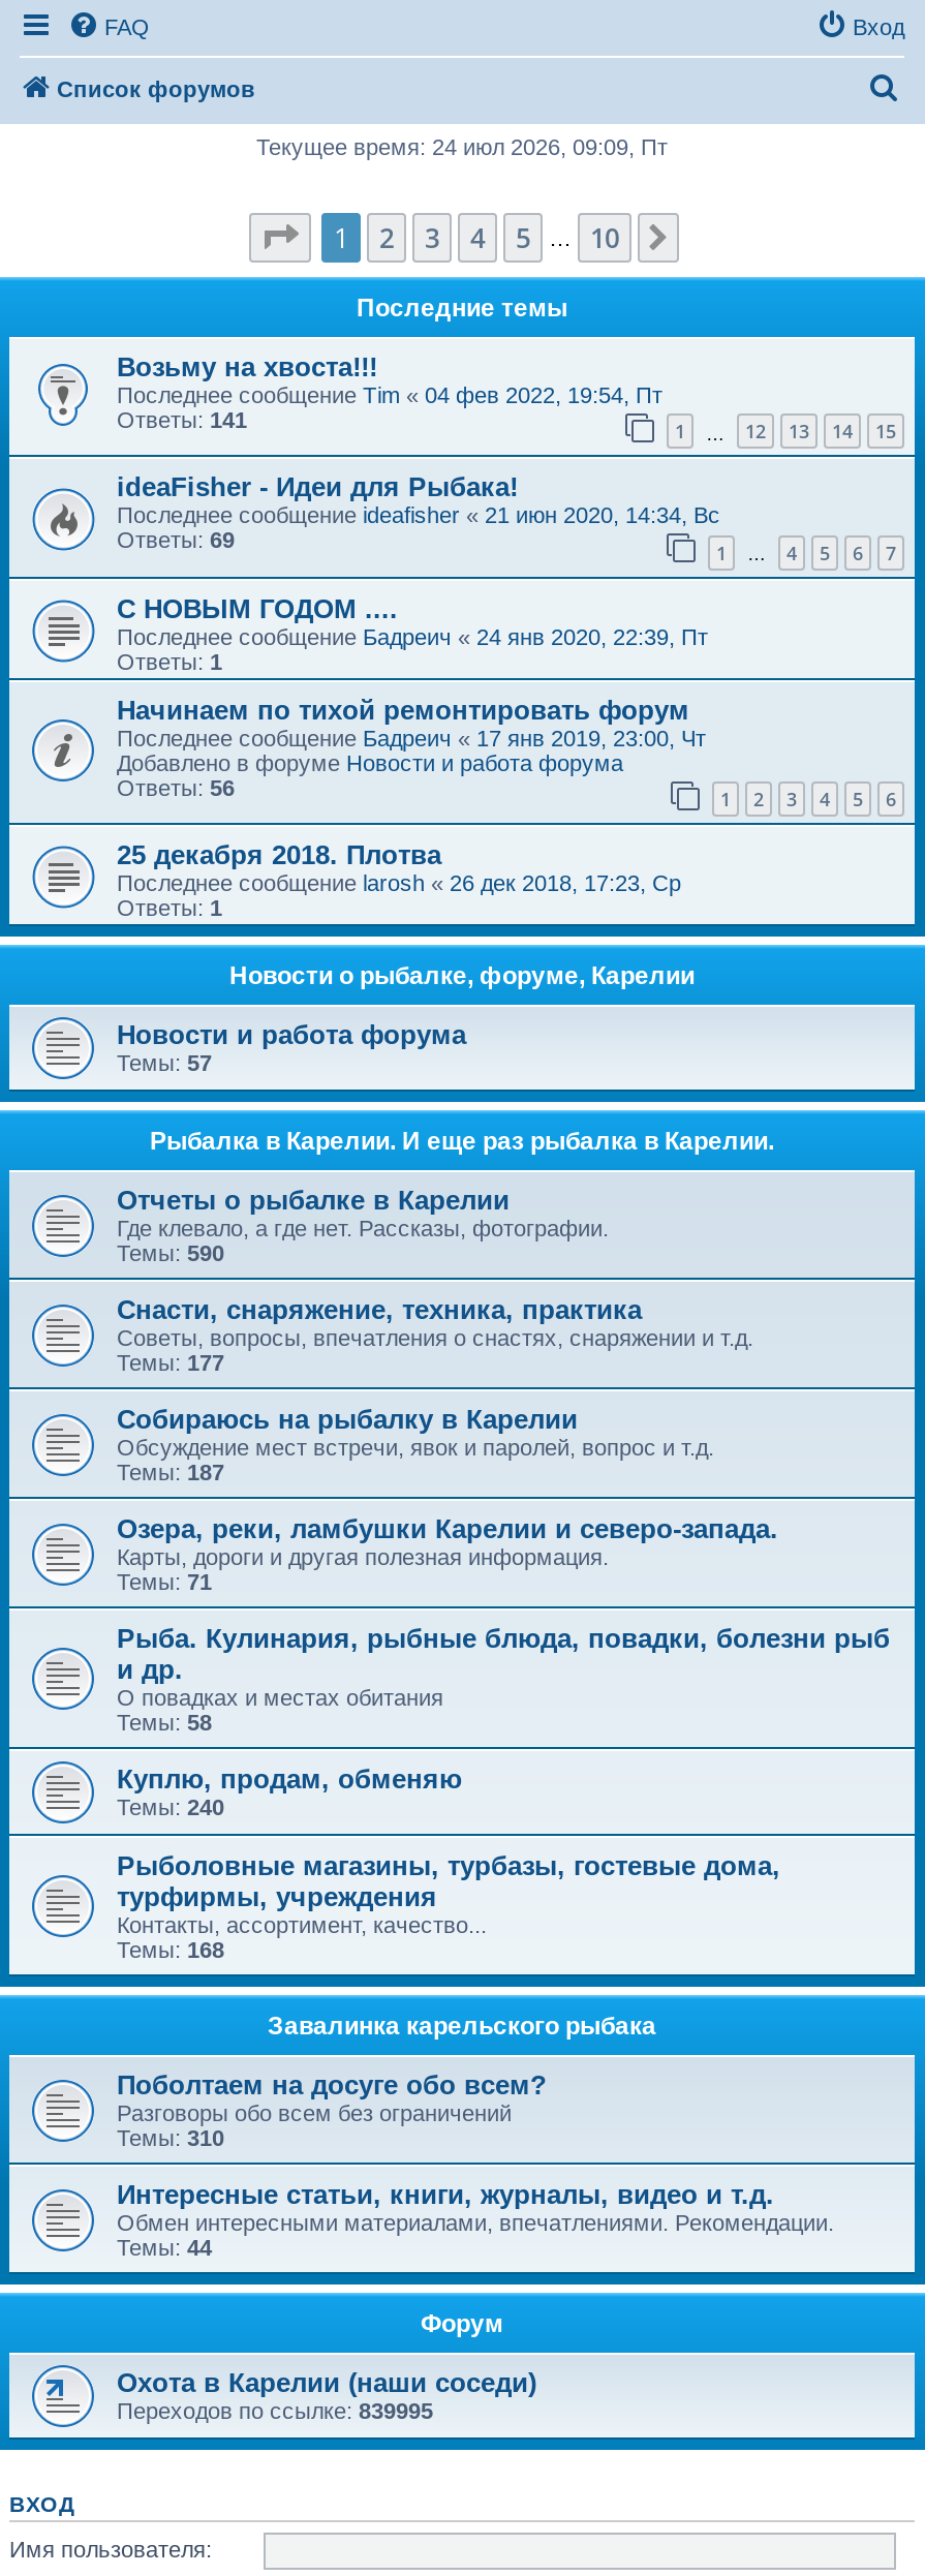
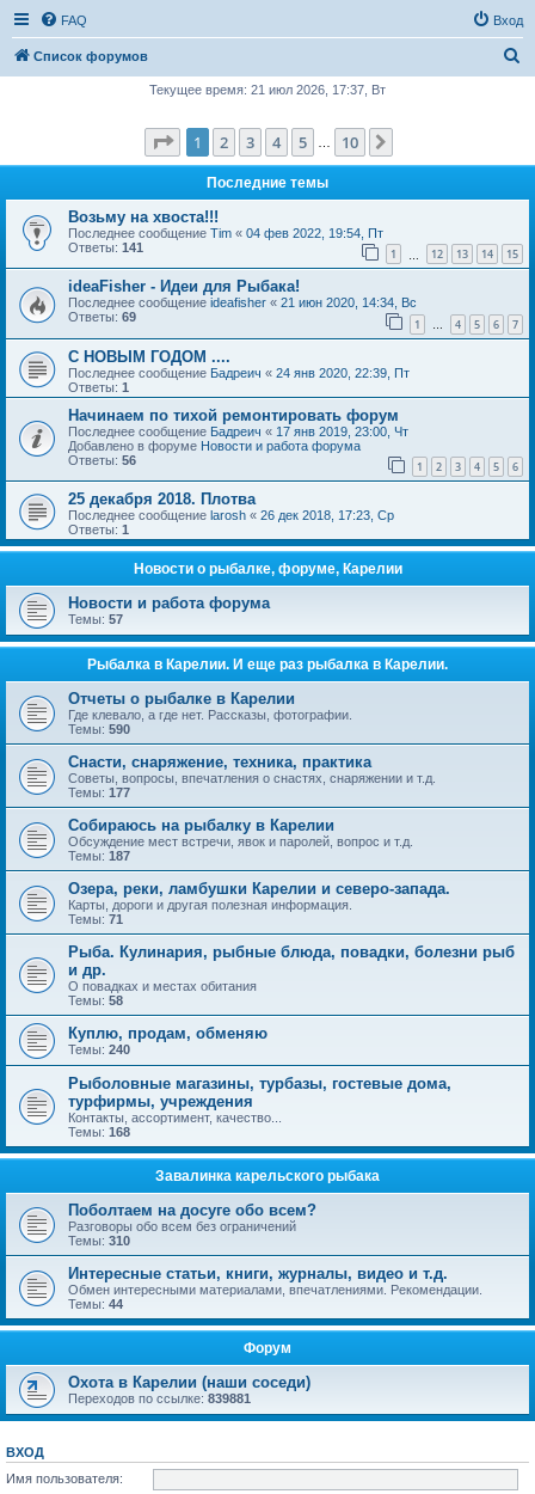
- Текущее время: 24 июл 2026, 09:09, Пт
+ Текущее время: 21 июл 2026, 17:37, Вт

- Переходов по ссылке:839995
+ Переходов по ссылке:839881
